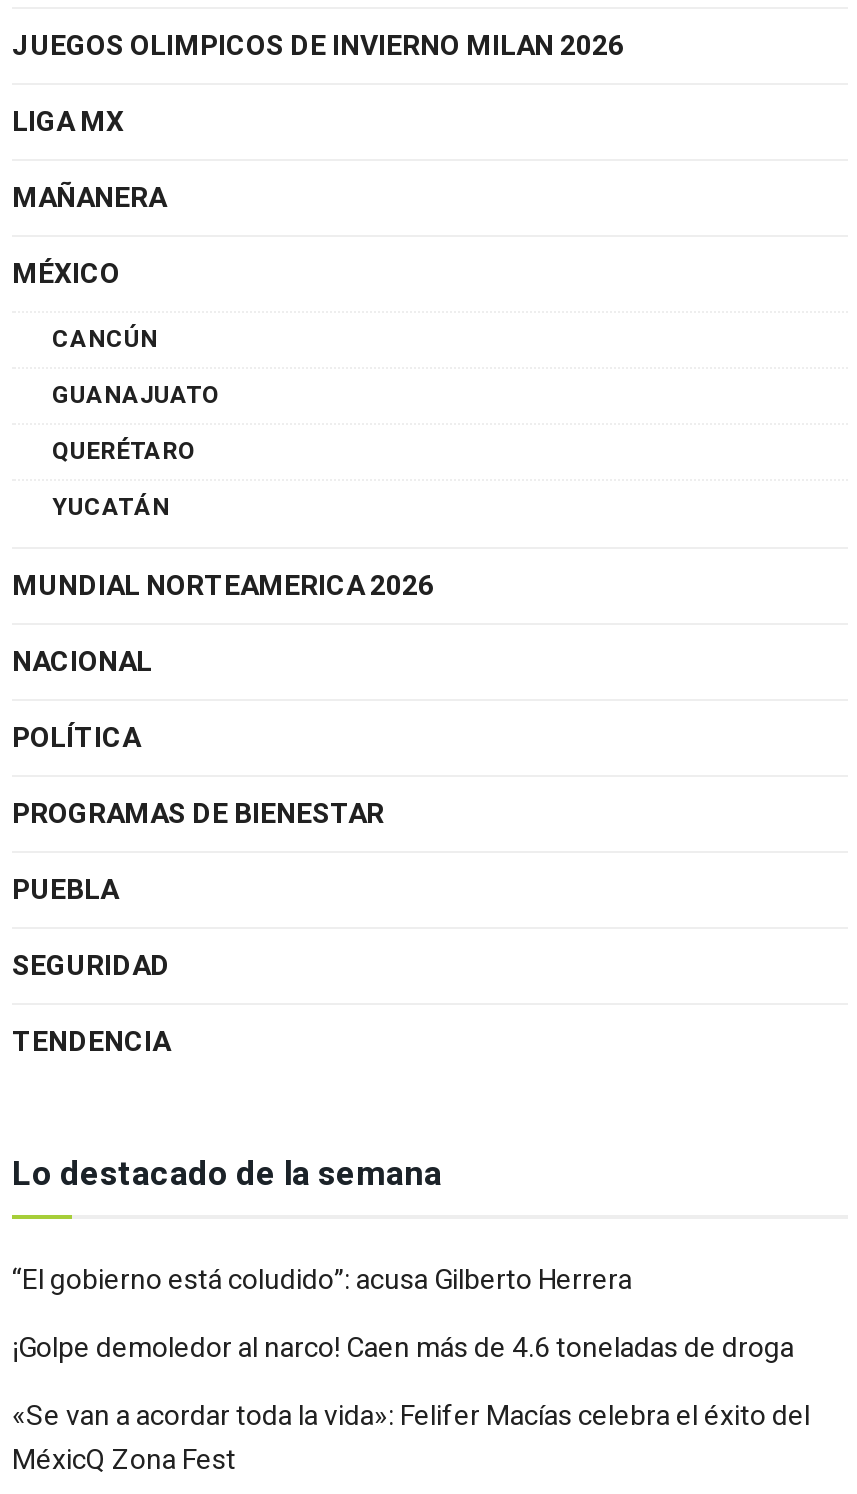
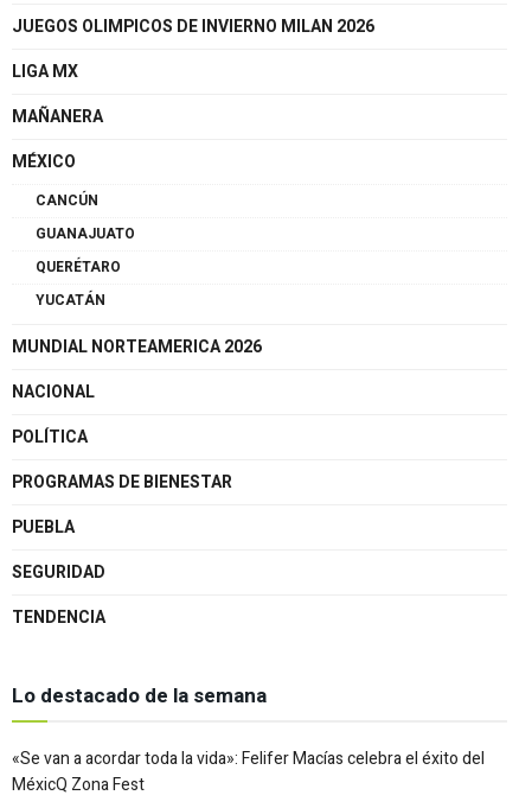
- “El gobierno está coludido”: acusa Gilberto Herrera
- ¡Golpe demoledor al narco! Caen más de 4.6 toneladas de droga
